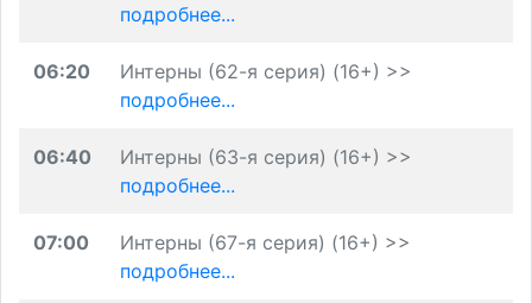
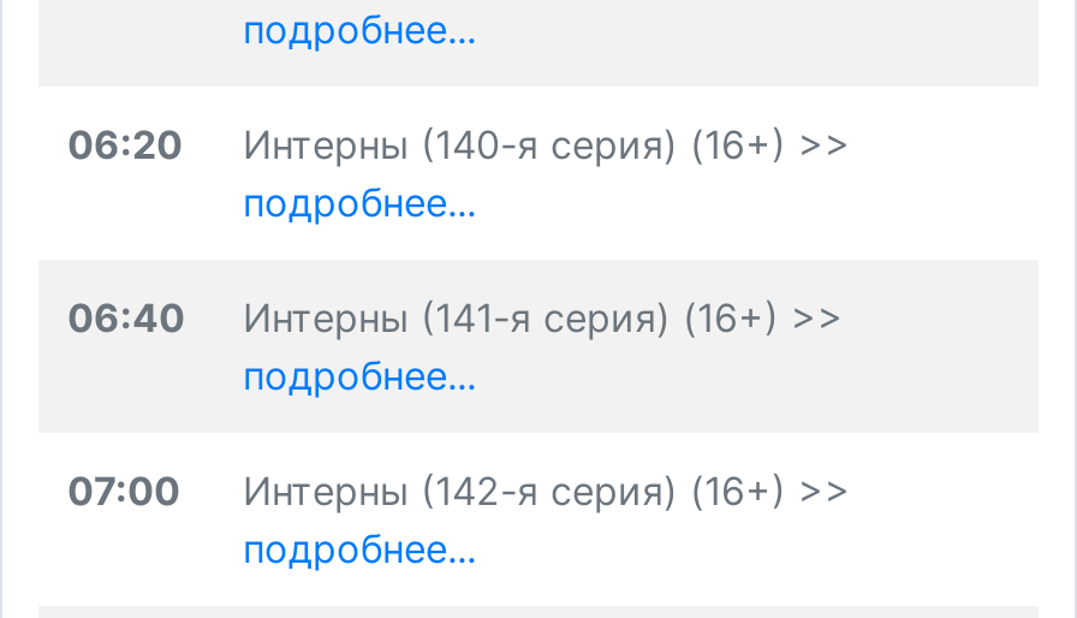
- Интерны (62-я серия) (16+) >>
+ Интерны (140-я серия) (16+) >>

- Интерны (63-я серия) (16+) >>
+ Интерны (141-я серия) (16+) >>

- Интерны (67-я серия) (16+) >>
+ Интерны (142-я серия) (16+) >>
